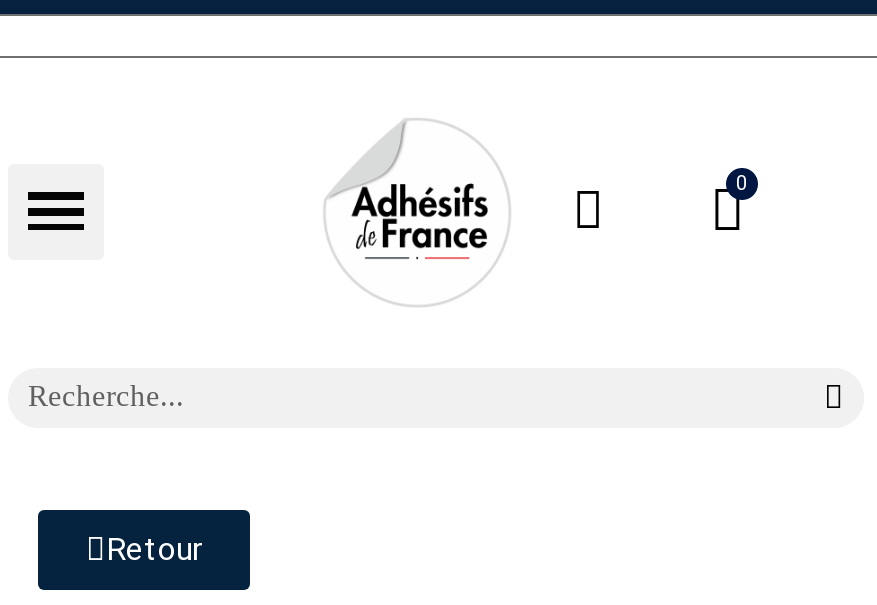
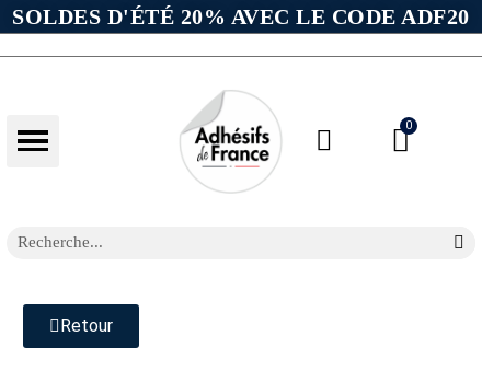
+ SOLDES D'ÉTÉ 20% AVEC LE CODE ADF20
